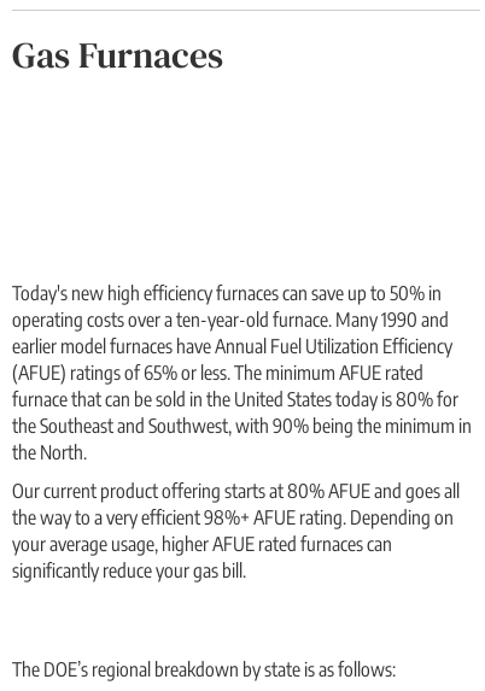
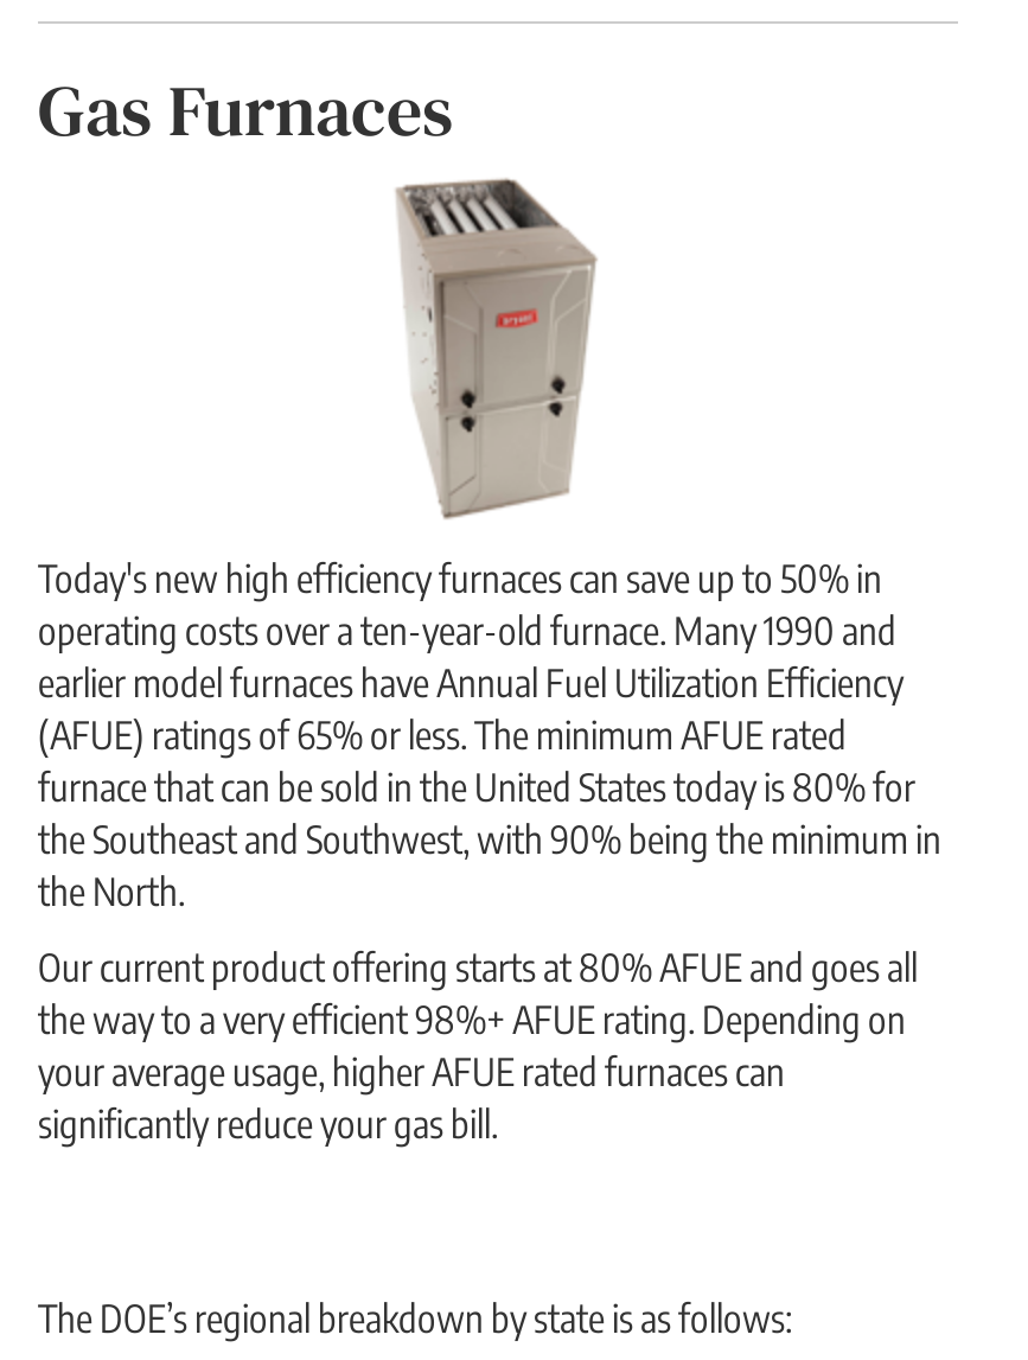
+ [image]
